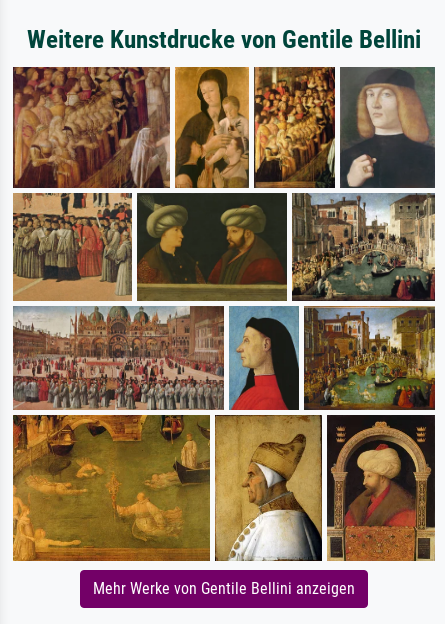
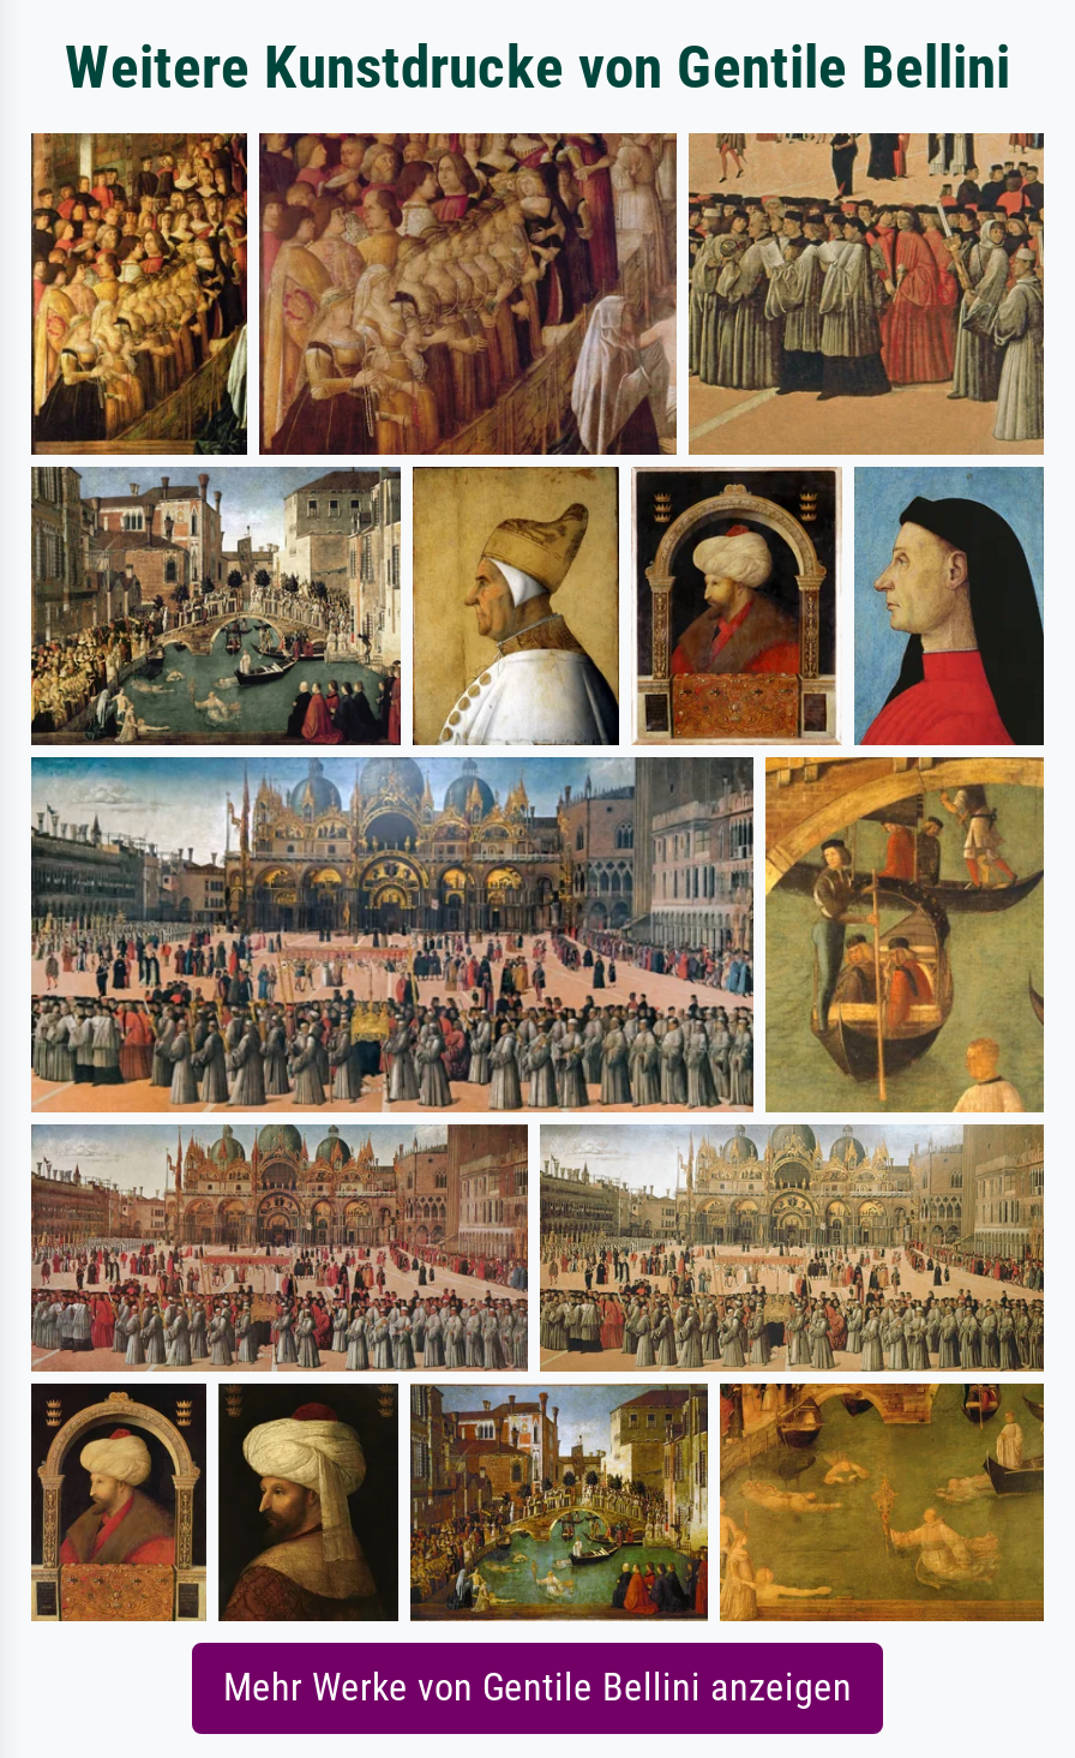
- [image]
+ [image]
